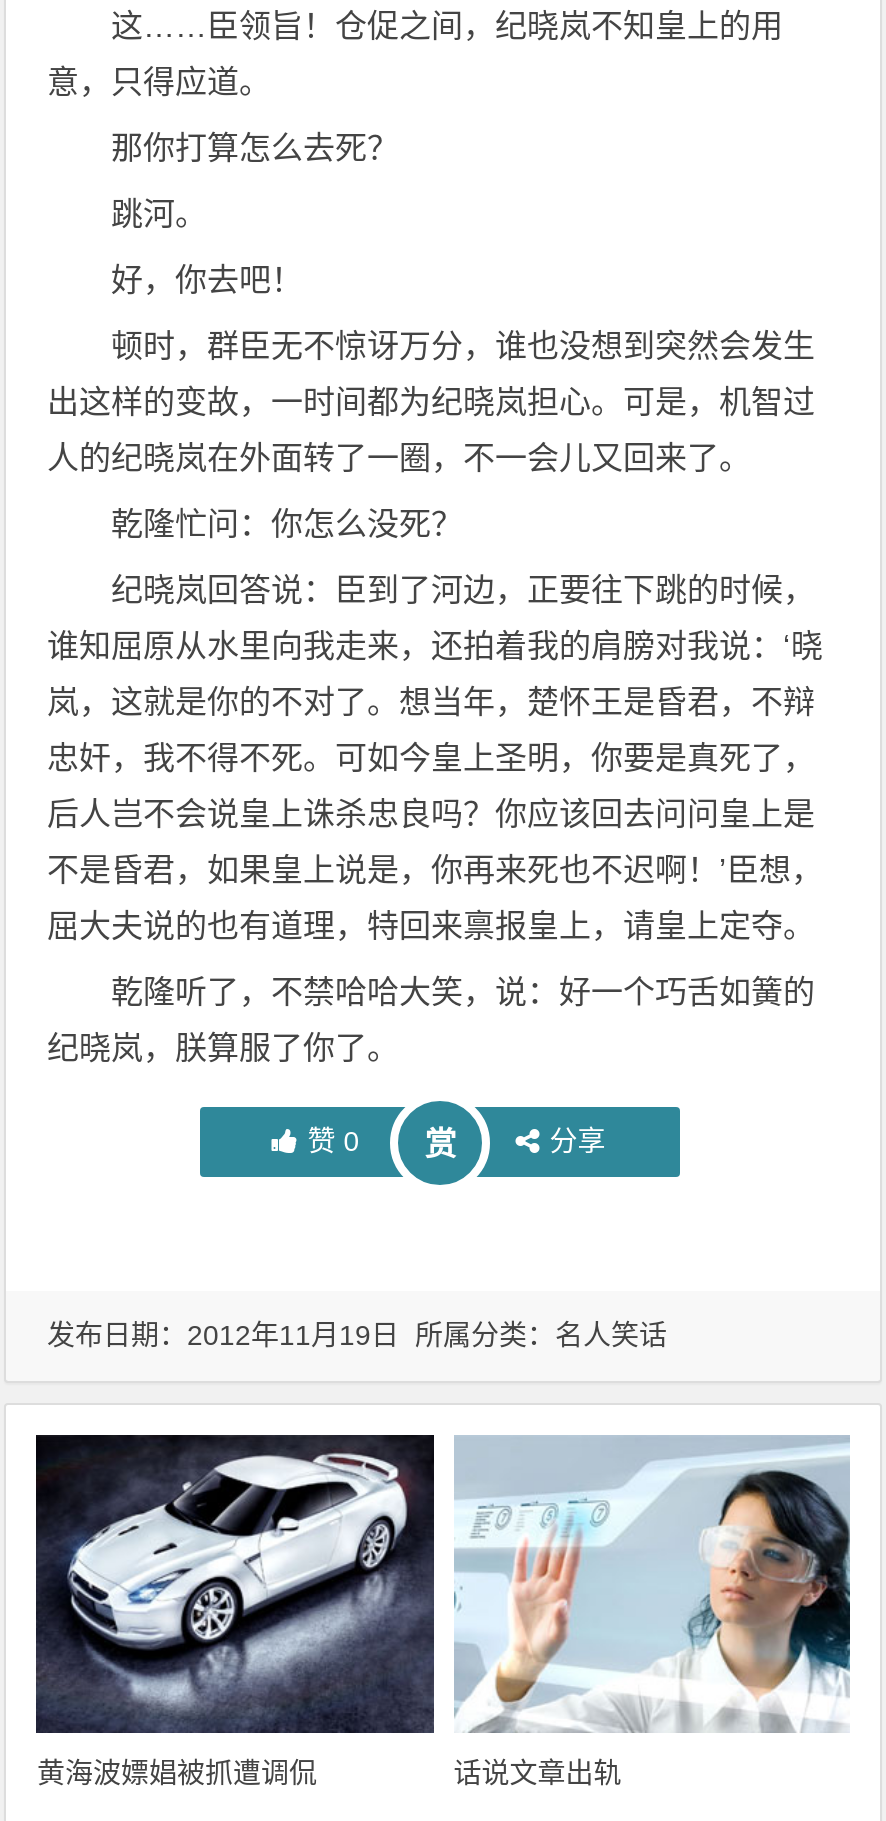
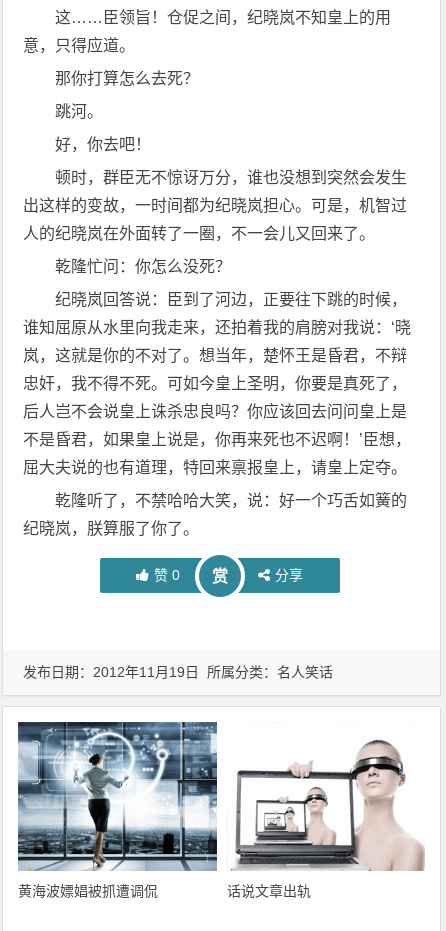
- [image]
+ [image]

- [image]
+ [image]
